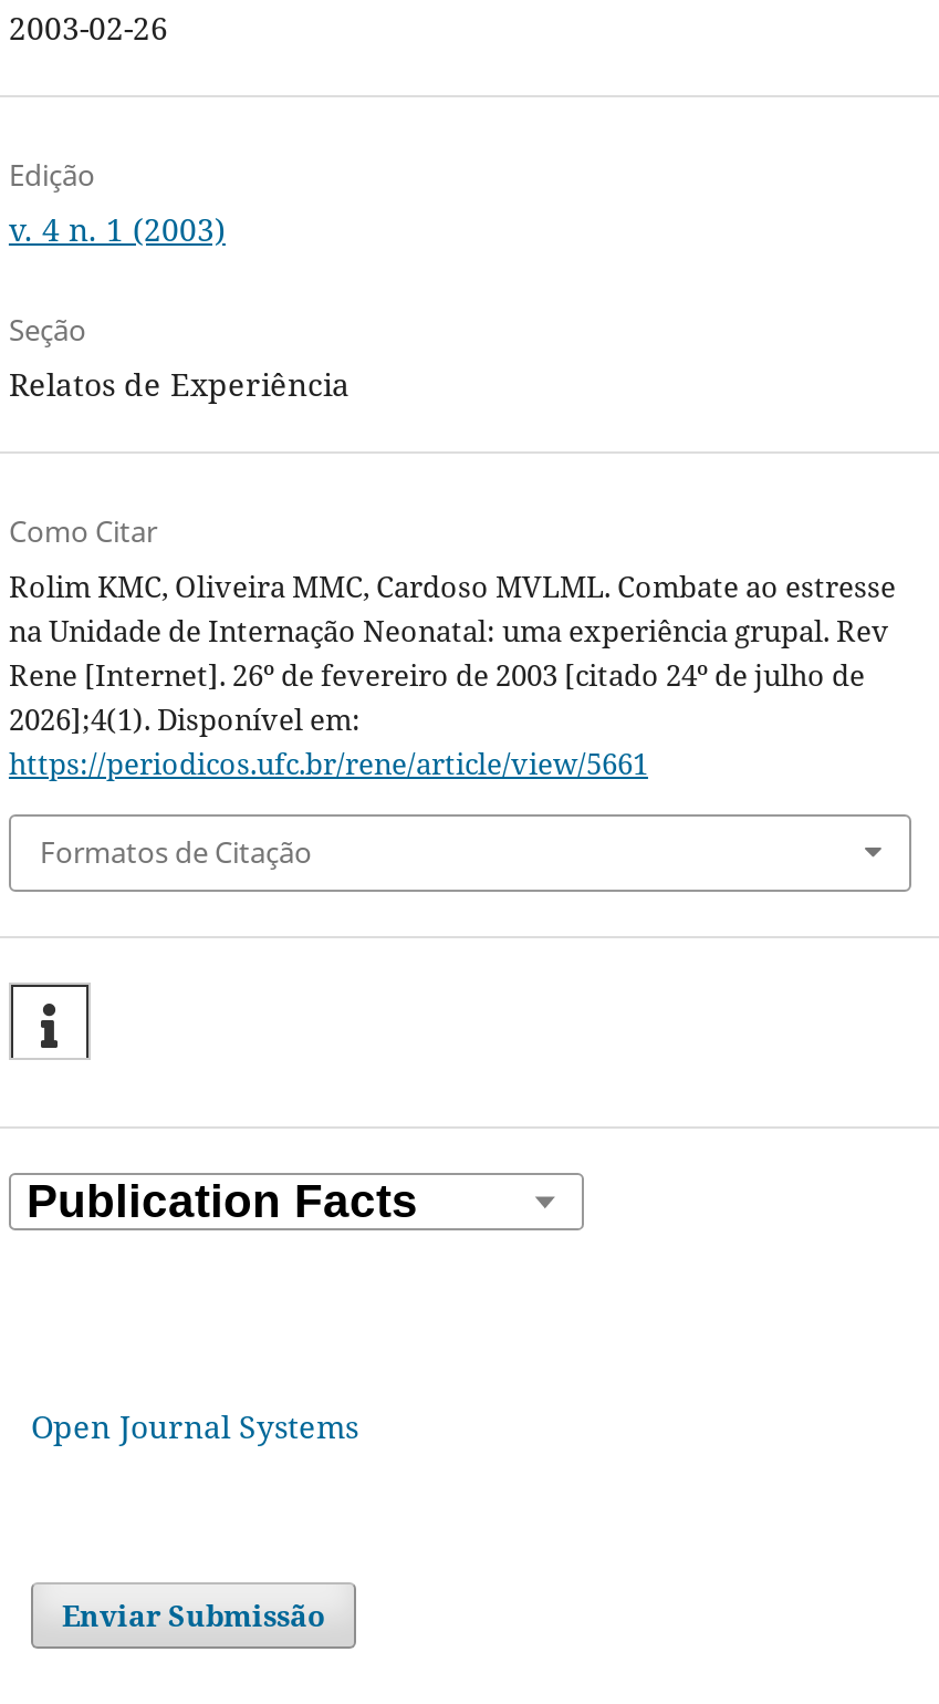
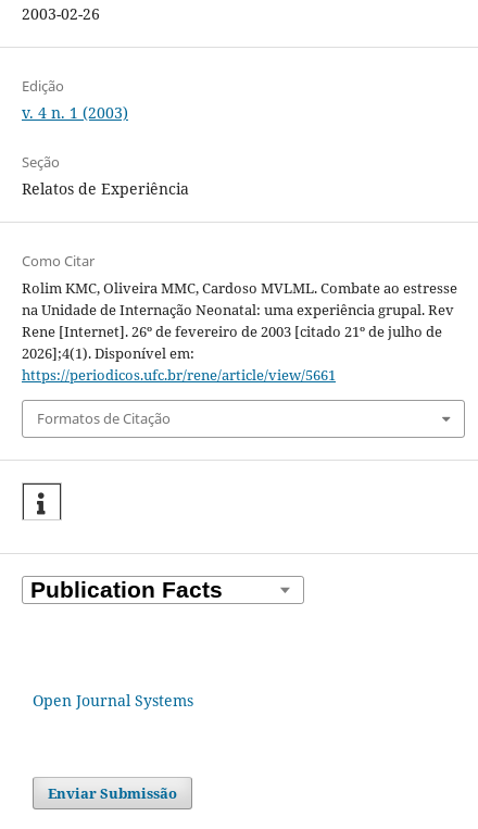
- Rene [Internet]. 26º de fevereiro de 2003 [citado 24º de julho de
+ Rene [Internet]. 26º de fevereiro de 2003 [citado 21º de julho de
